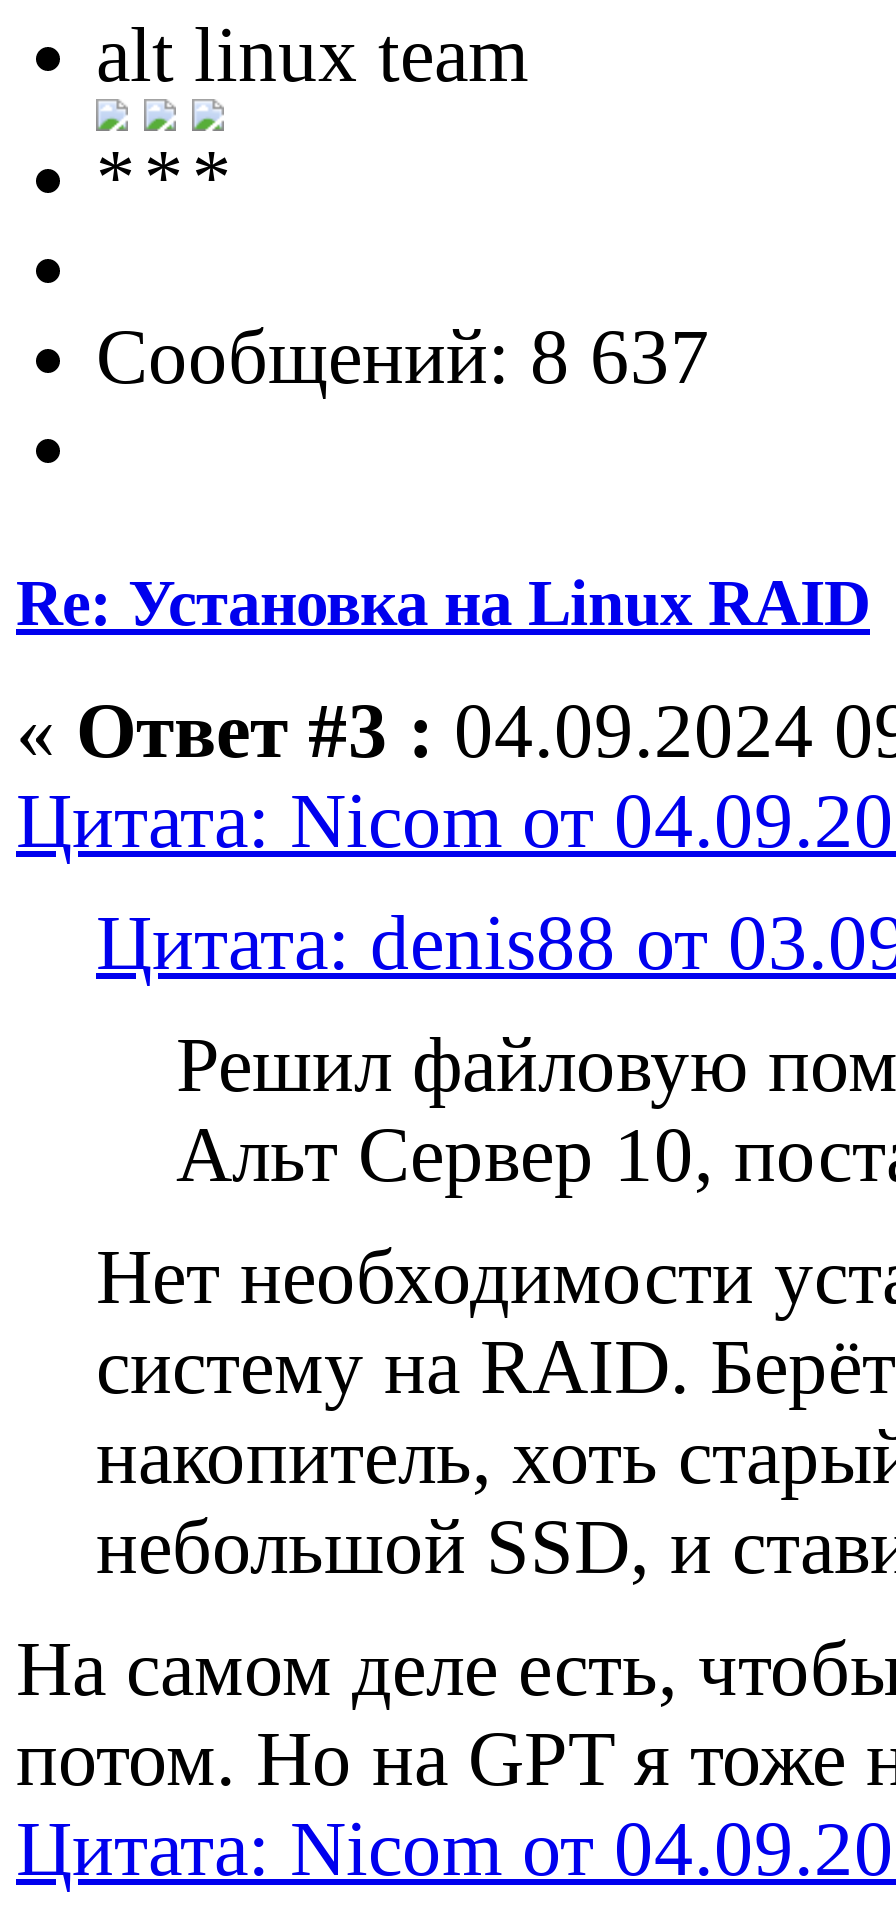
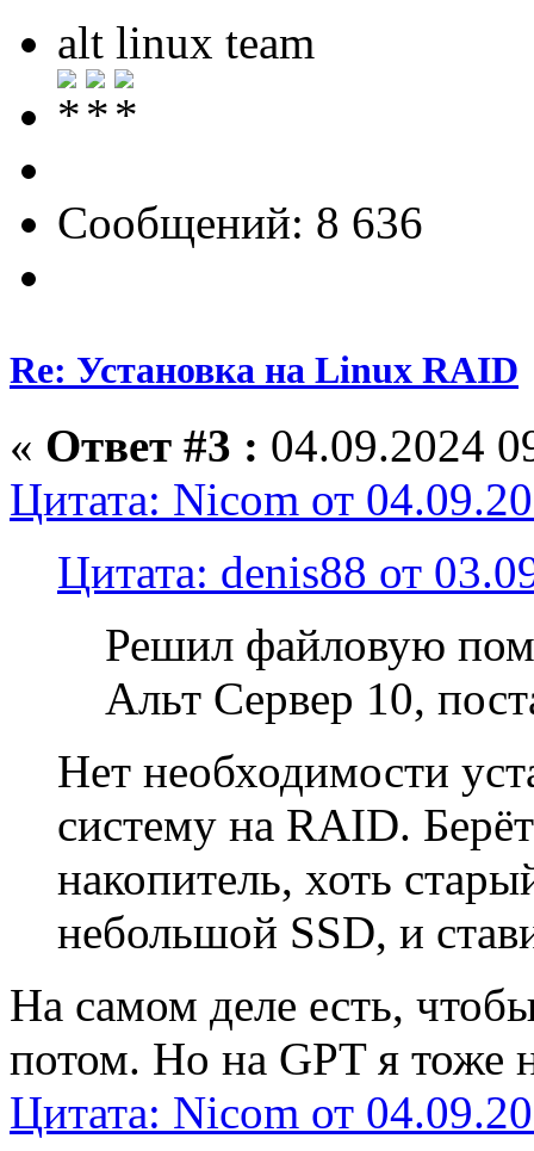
- Сообщений: 8 637
+ Сообщений: 8 636
